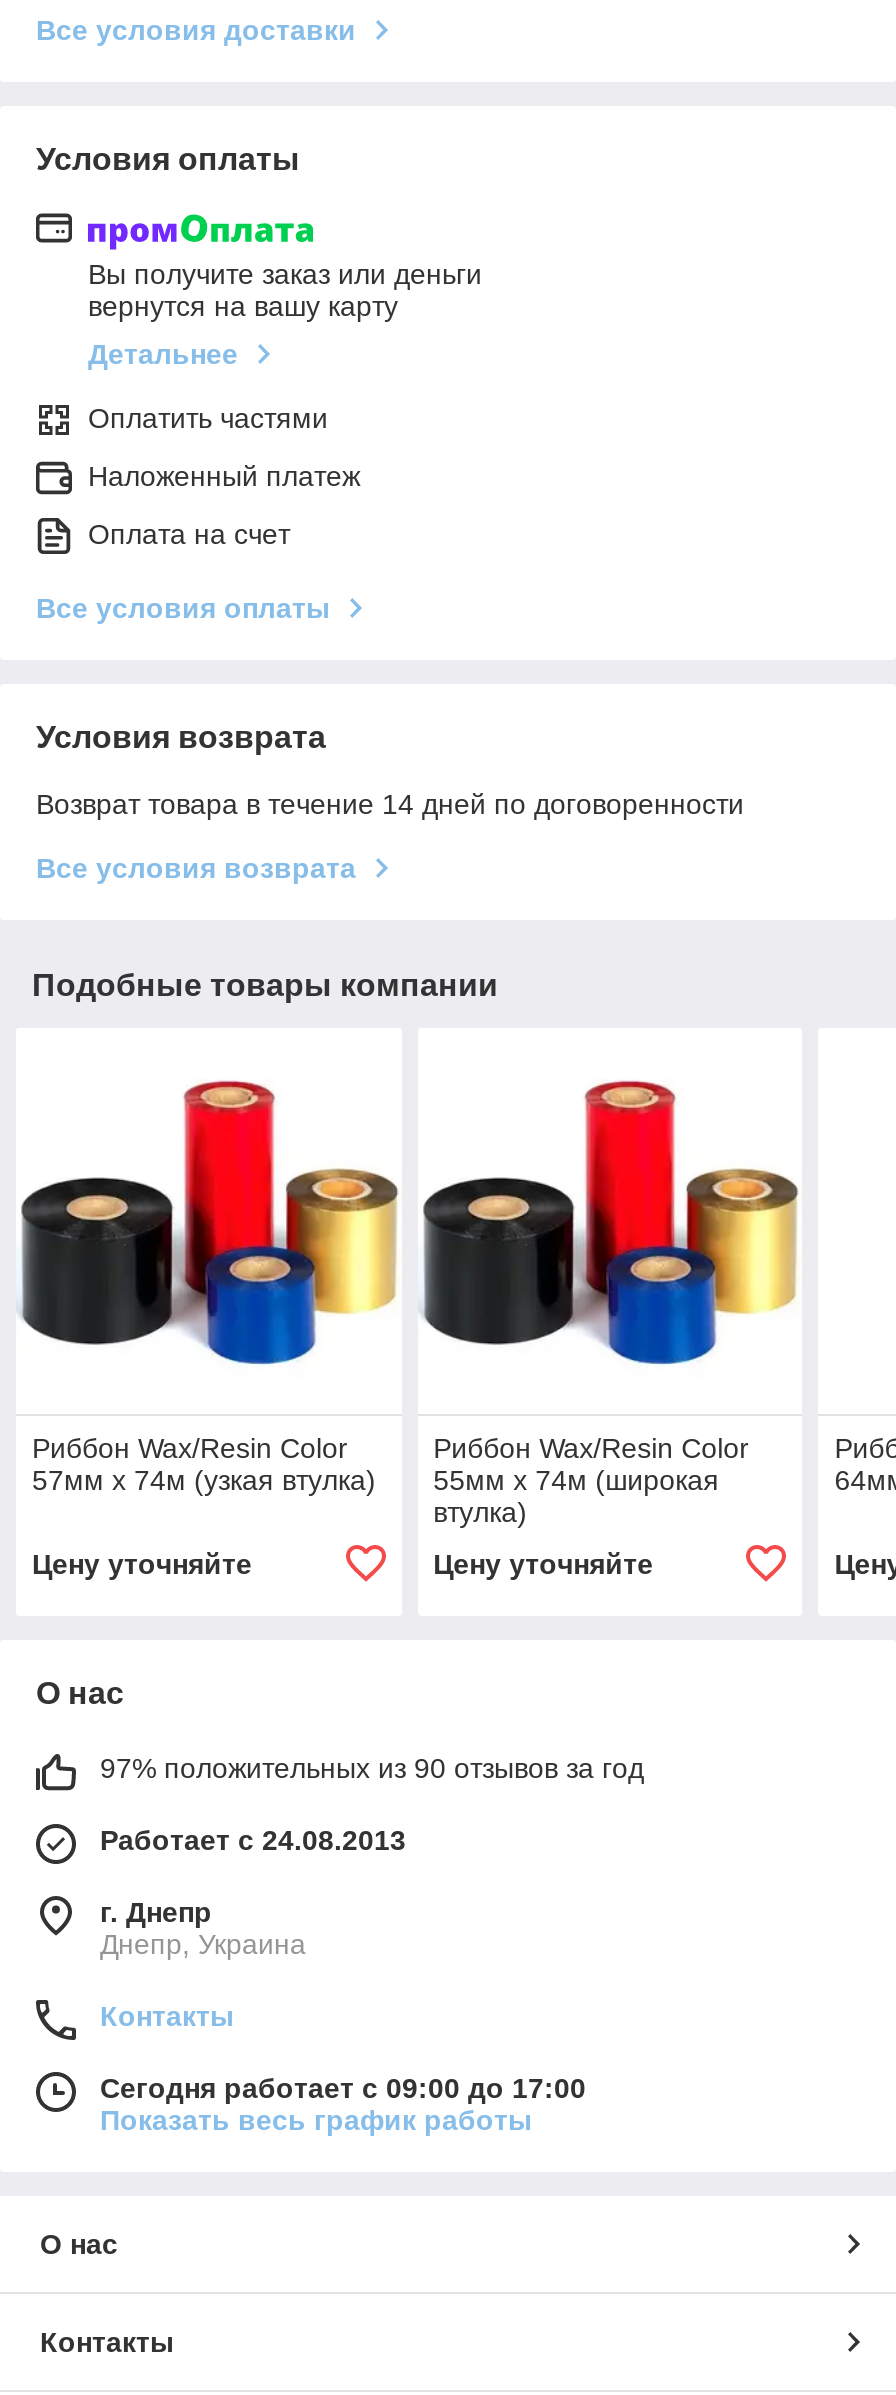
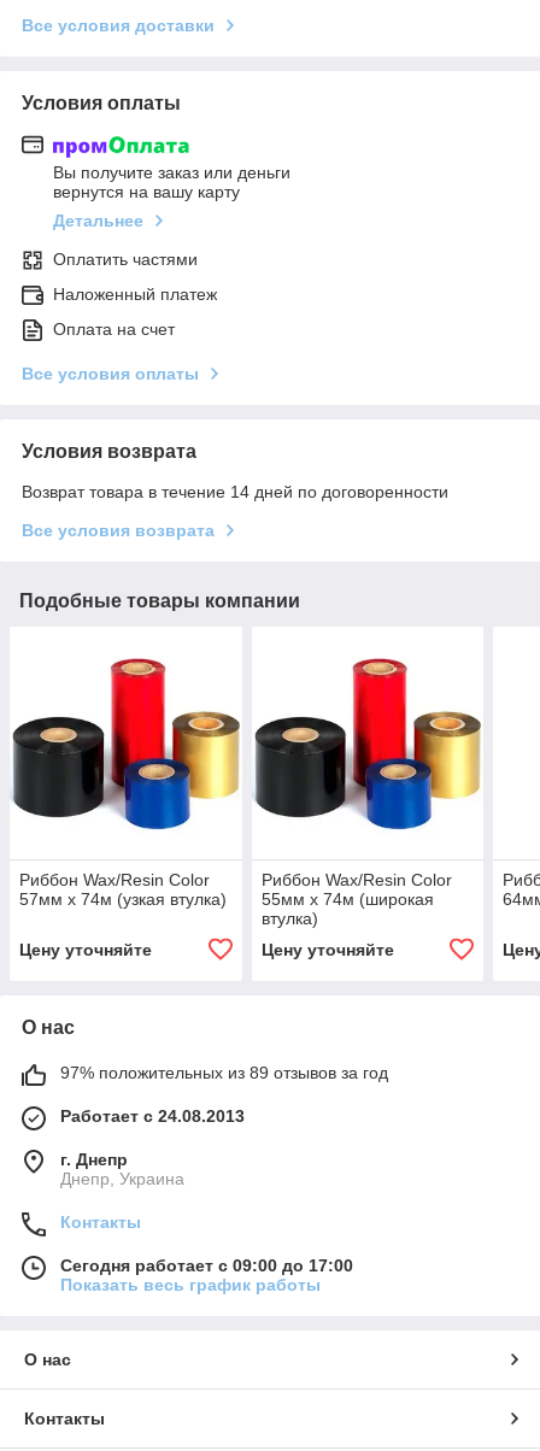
- 97% положительных из 90 отзывов за год
+ 97% положительных из 89 отзывов за год
